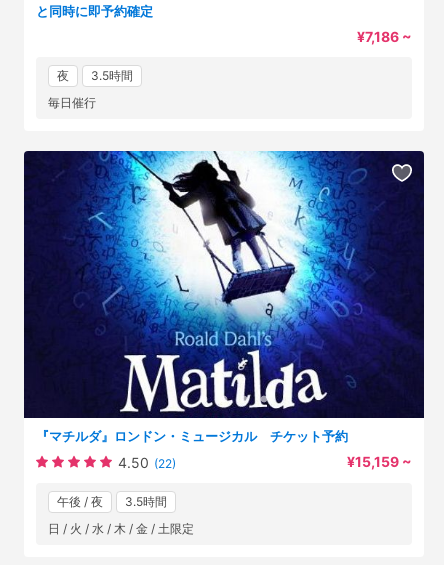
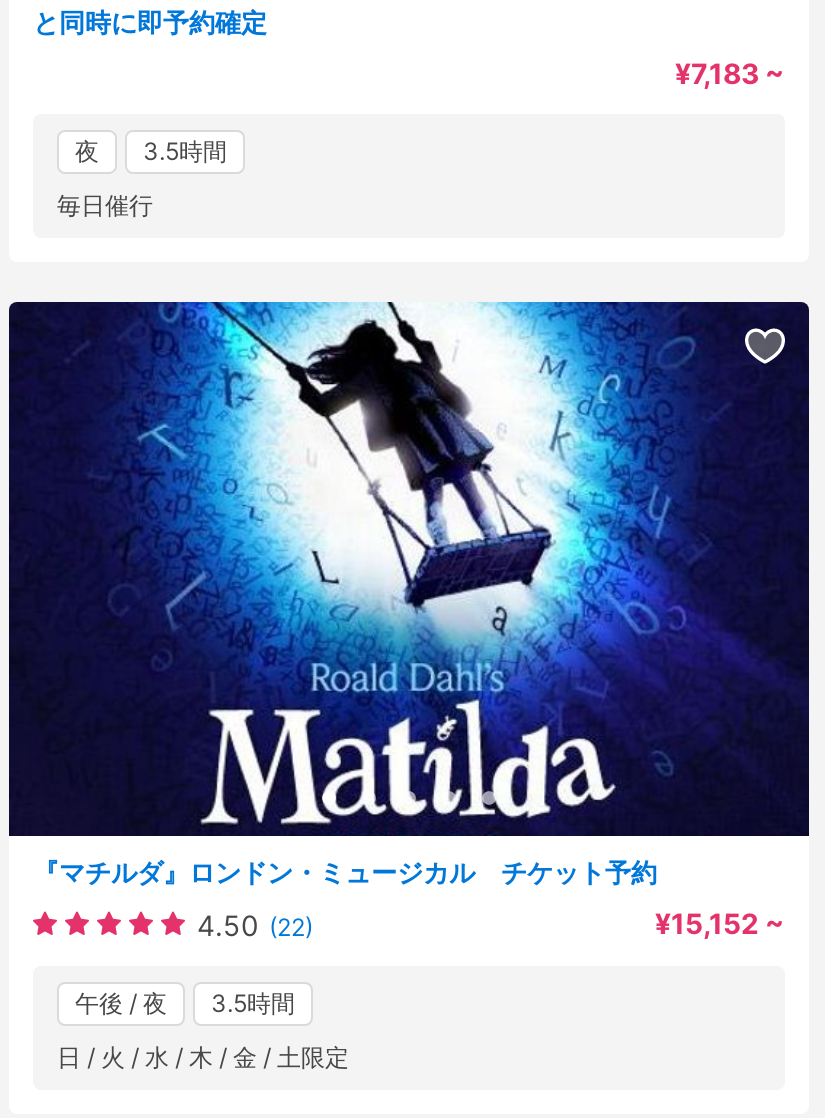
- ¥7,186 ~
+ ¥7,183 ~

- ¥15,159 ~
+ ¥15,152 ~
